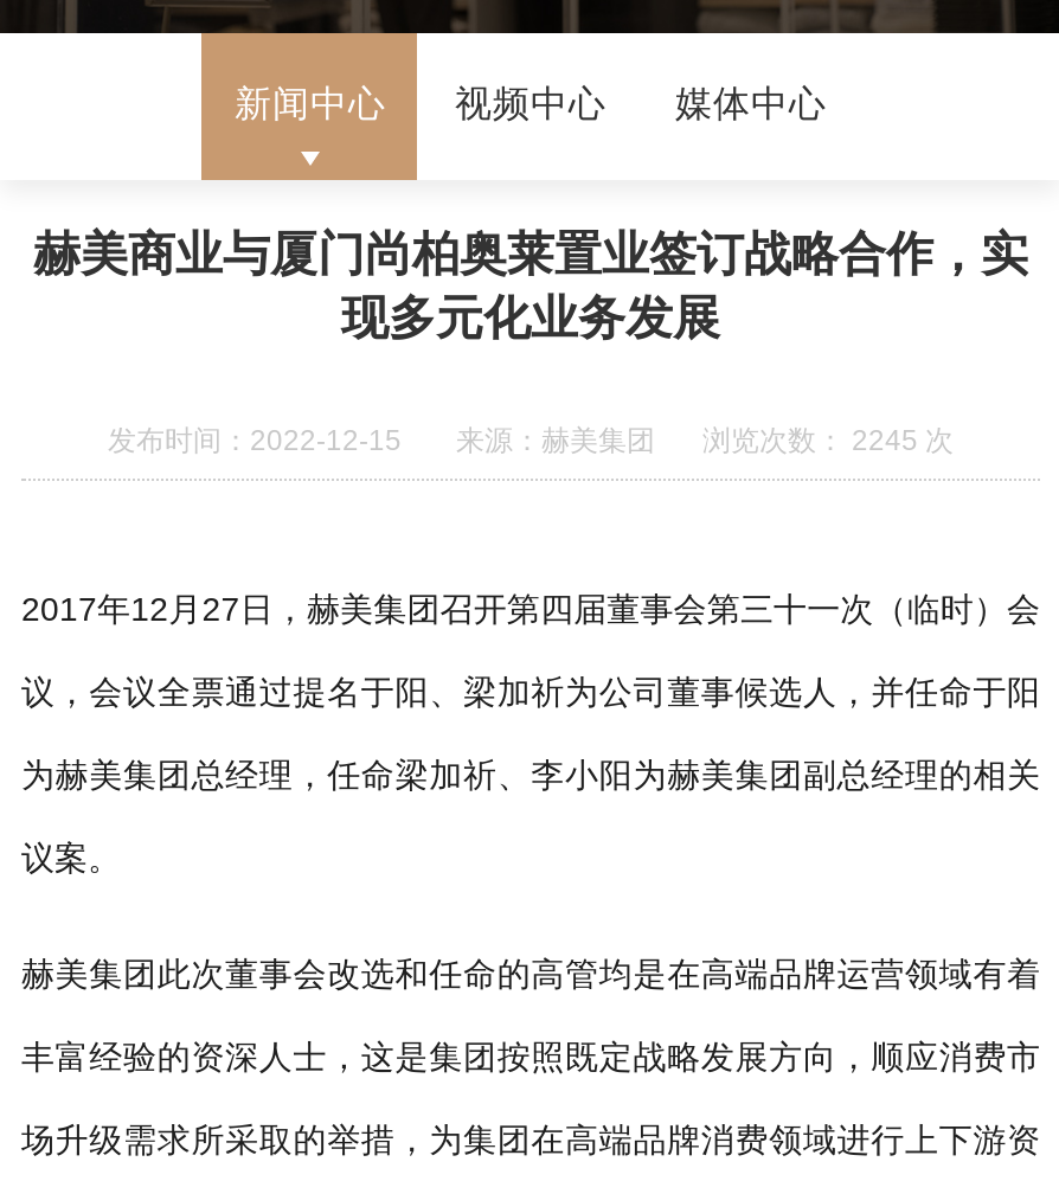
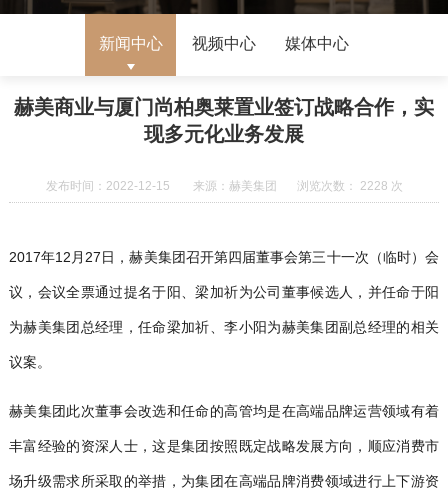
- 发布时间：2022-12-15 来源：赫美集团 浏览次数：2245次
+ 发布时间：2022-12-15 来源：赫美集团 浏览次数：2228次
